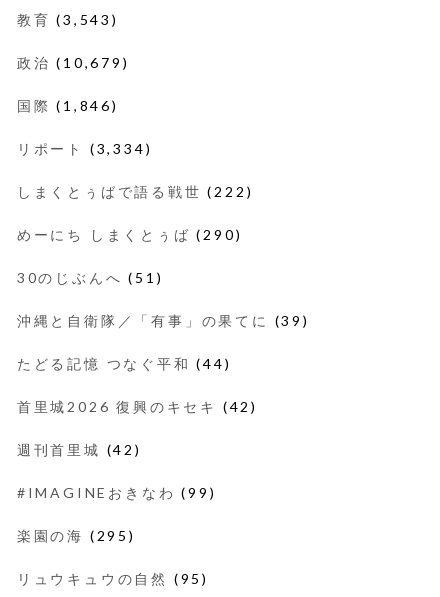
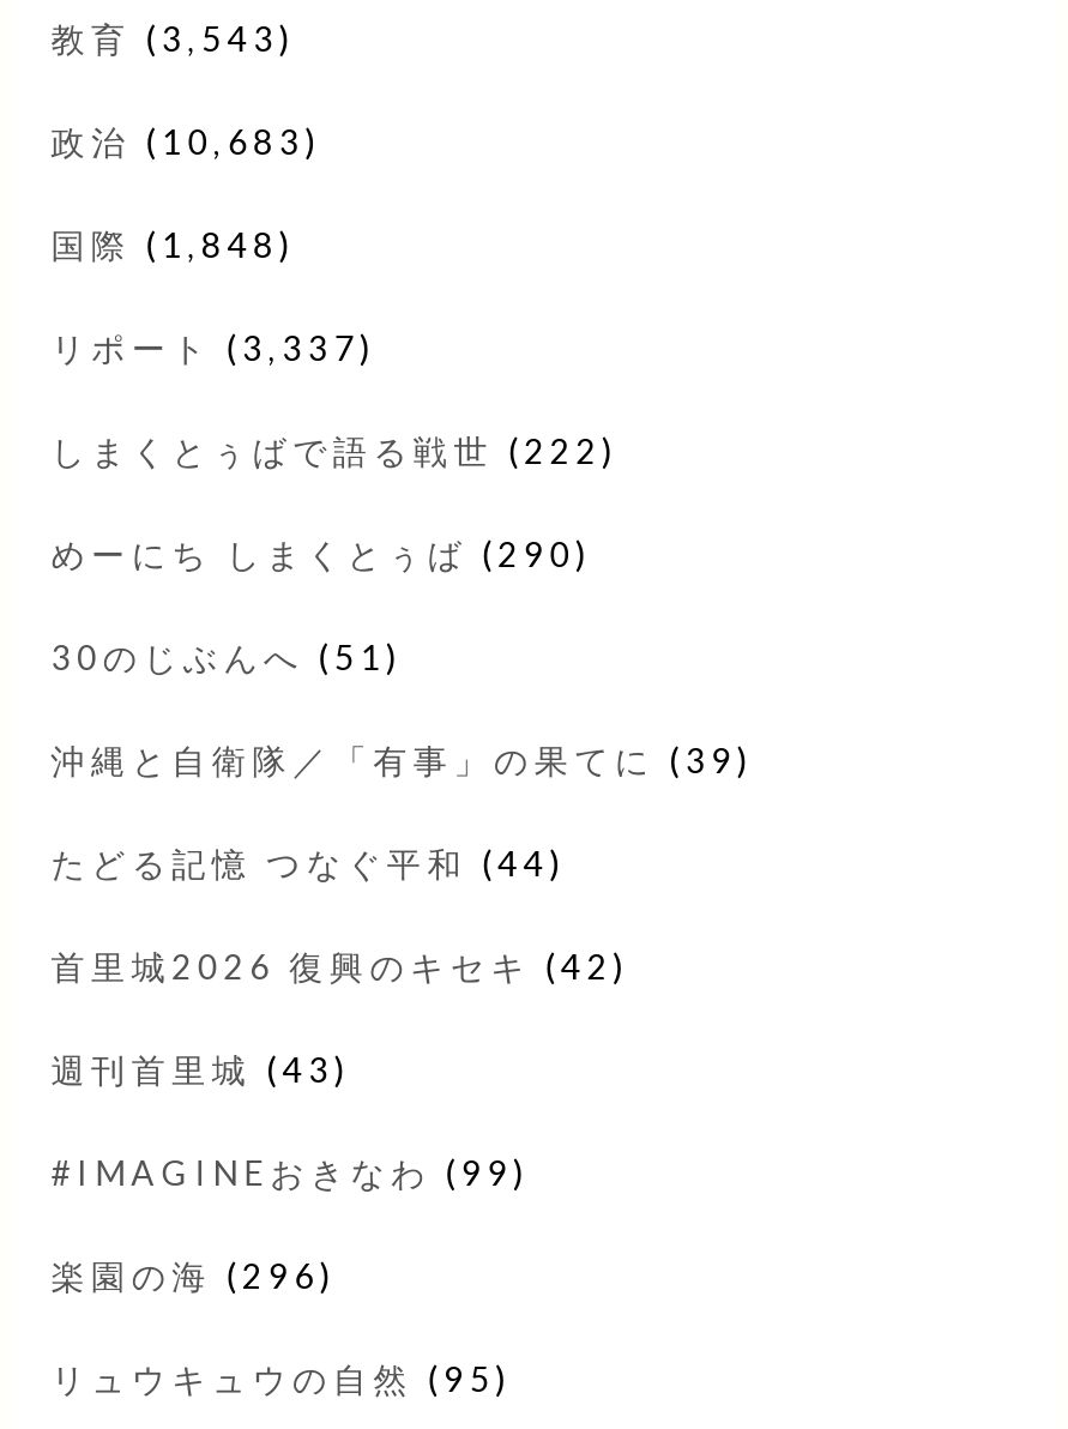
- 政治(10,679)
+ 政治(10,683)

- 国際(1,846)
+ 国際(1,848)

- リポート(3,334)
+ リポート(3,337)

- 週刊首里城(42)
+ 週刊首里城(43)

- 楽園の海(295)
+ 楽園の海(296)
